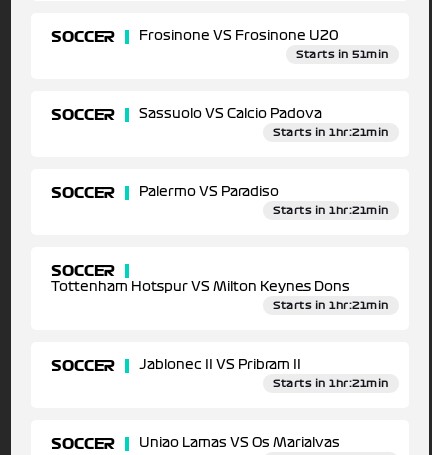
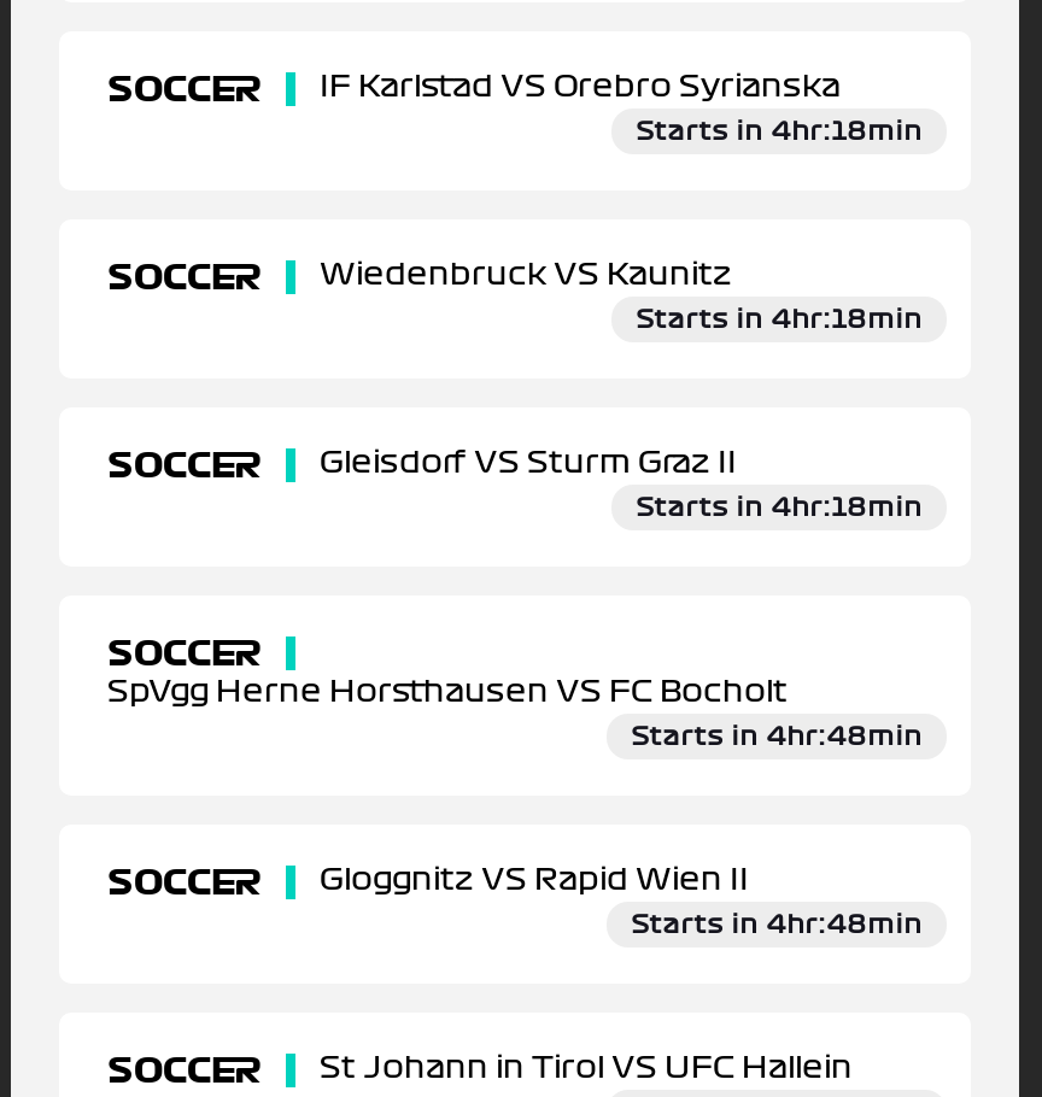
- Frosinone VS Frosinone U20
+ IF Karlstad VS Orebro Syrianska

- Starts in 51min
+ Starts in 4hr:18min

- Sassuolo VS Calcio Padova
+ Wiedenbruck VS Kaunitz

- Starts in 1hr:21min
+ Starts in 4hr:18min

- Palermo VS Paradiso
+ Gleisdorf VS Sturm Graz II

- Starts in 1hr:21min
+ Starts in 4hr:18min

- Tottenham Hotspur VS Milton Keynes Dons
+ SpVgg Herne Horsthausen VS FC Bocholt

- Starts in 1hr:21min
+ Starts in 4hr:48min

- Jablonec II VS Pribram II
+ Gloggnitz VS Rapid Wien II

- Starts in 1hr:21min
+ Starts in 4hr:48min

- Uniao Lamas VS Os Marialvas
+ St Johann in Tirol VS UFC Hallein
